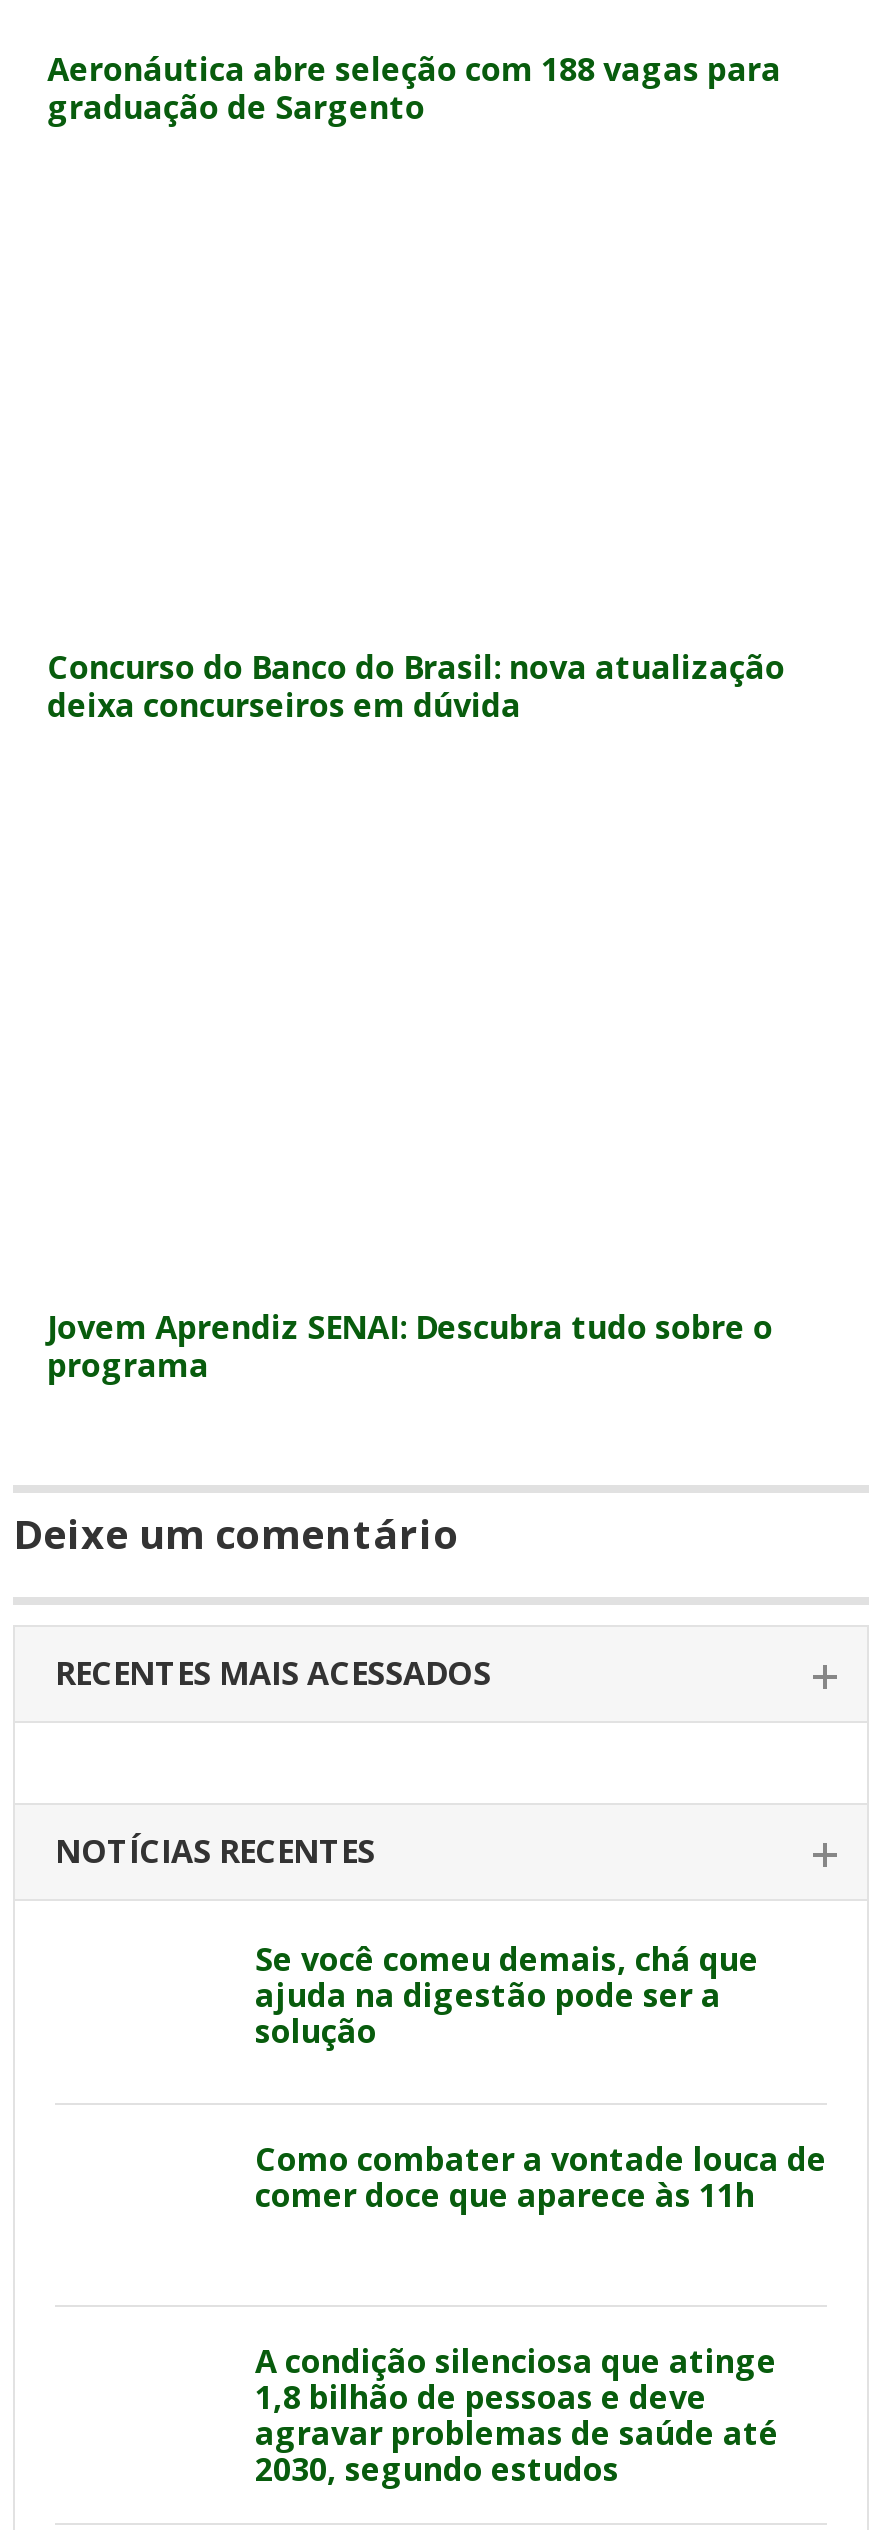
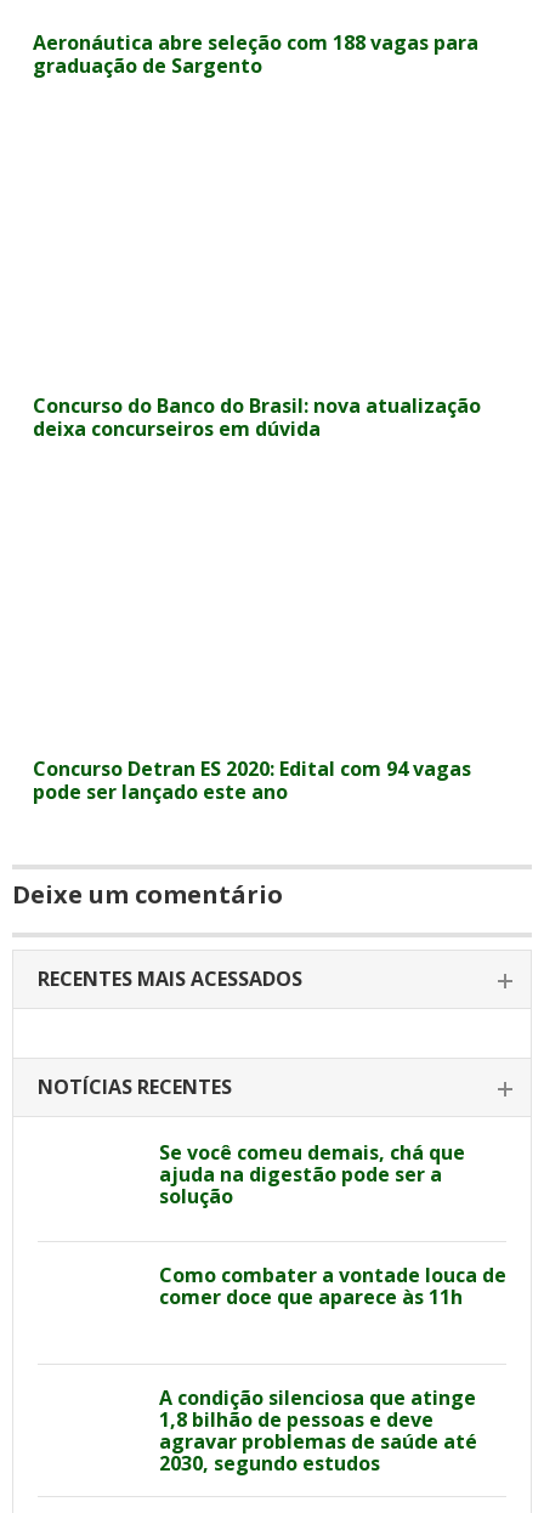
- Jovem Aprendiz SENAI: Descubra tudo sobre o
- programa
+ Concurso Detran ES 2020: Edital com 94 vagas
+ pode ser lançado este ano
